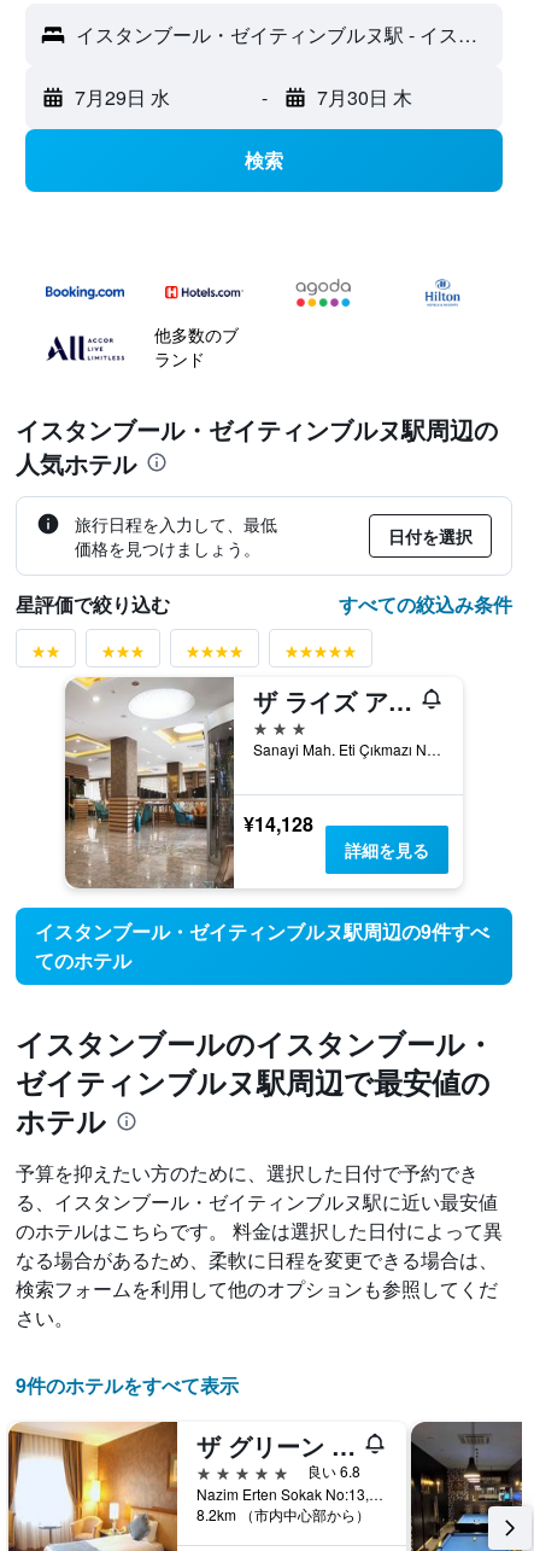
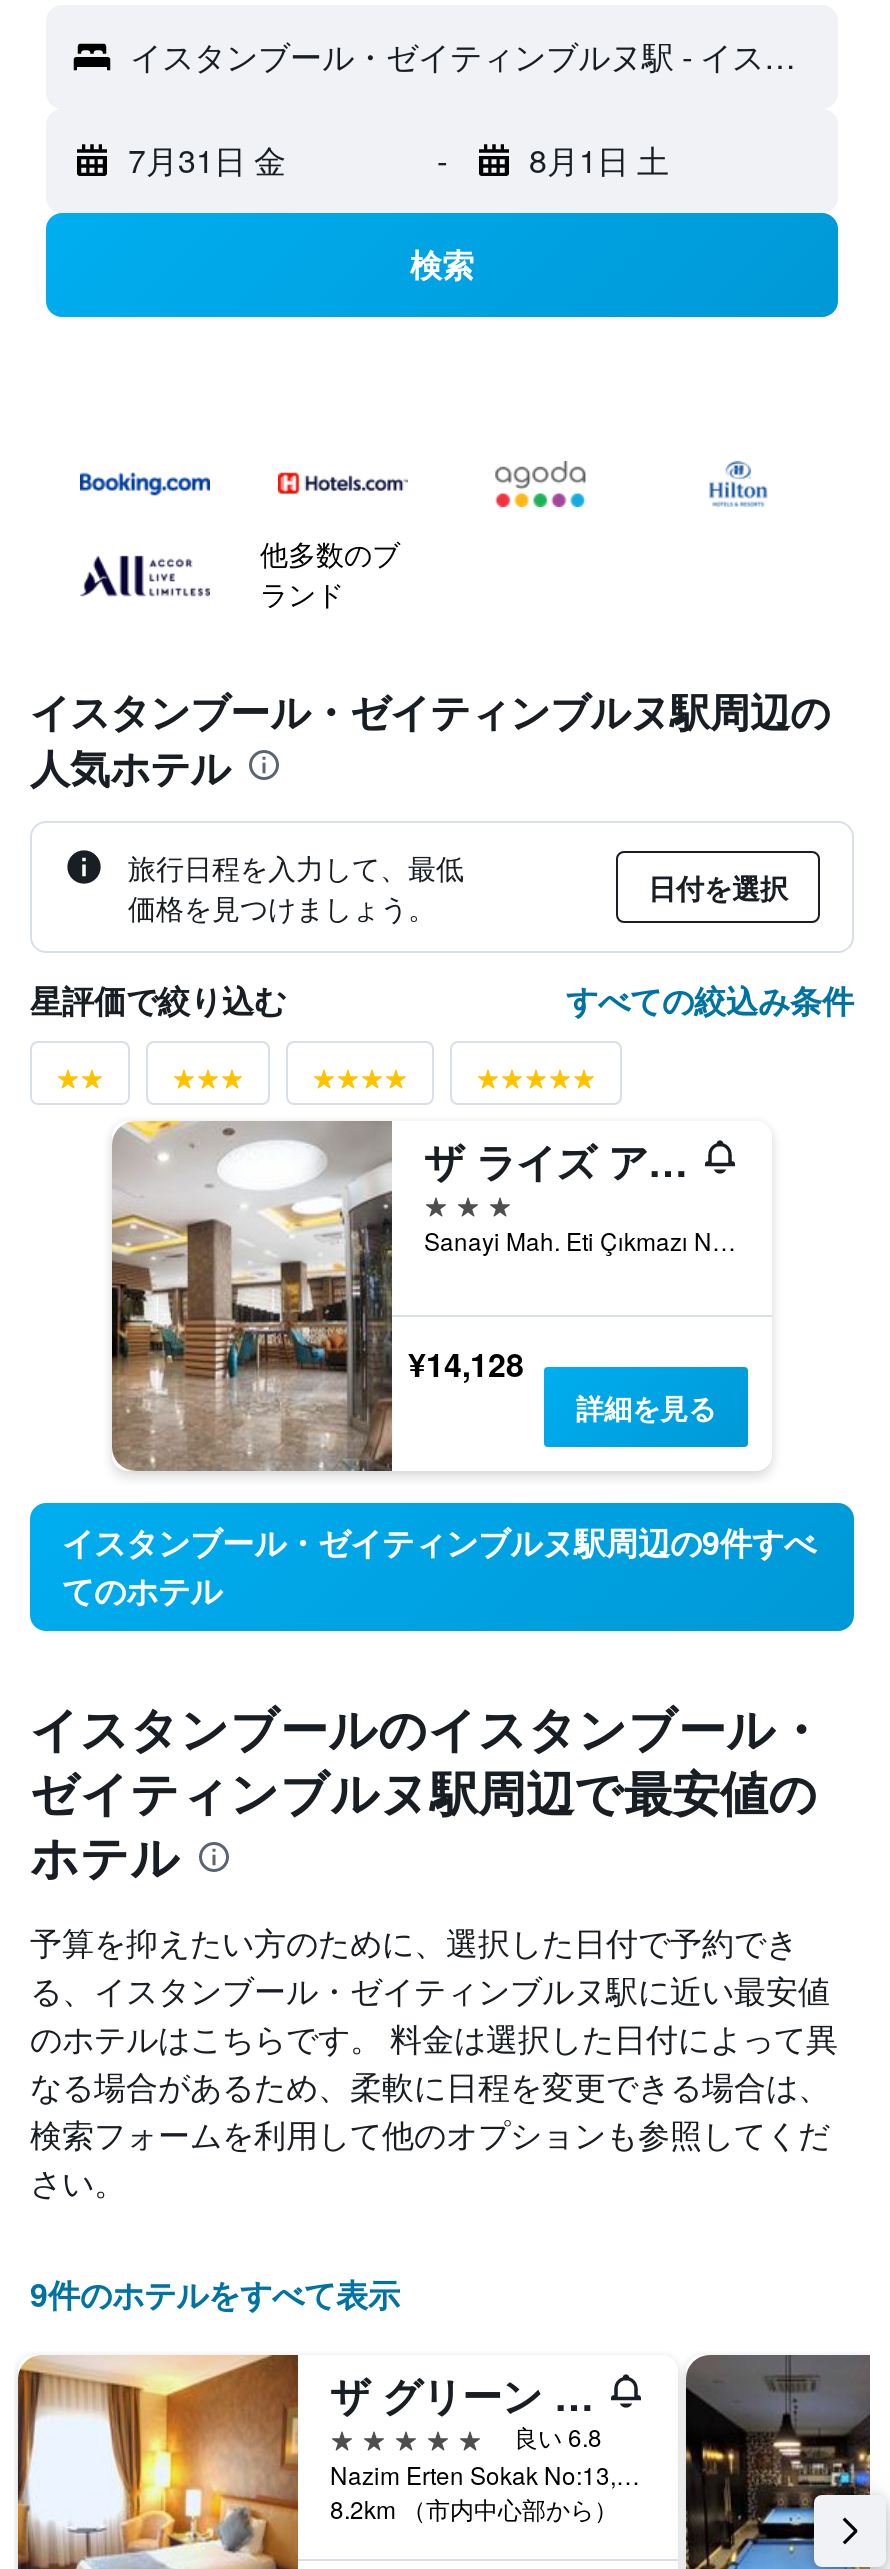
- 7月29日 水
+ 7月31日 金

- 7月30日 木
+ 8月1日 土
